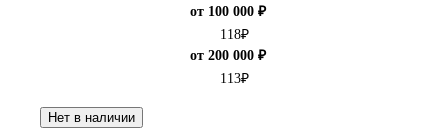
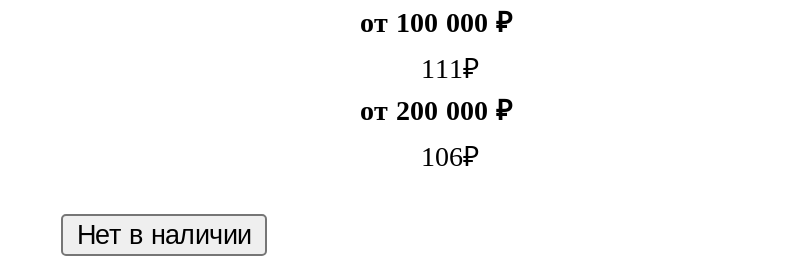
- 118₽
+ 111₽

- 113₽
+ 106₽
